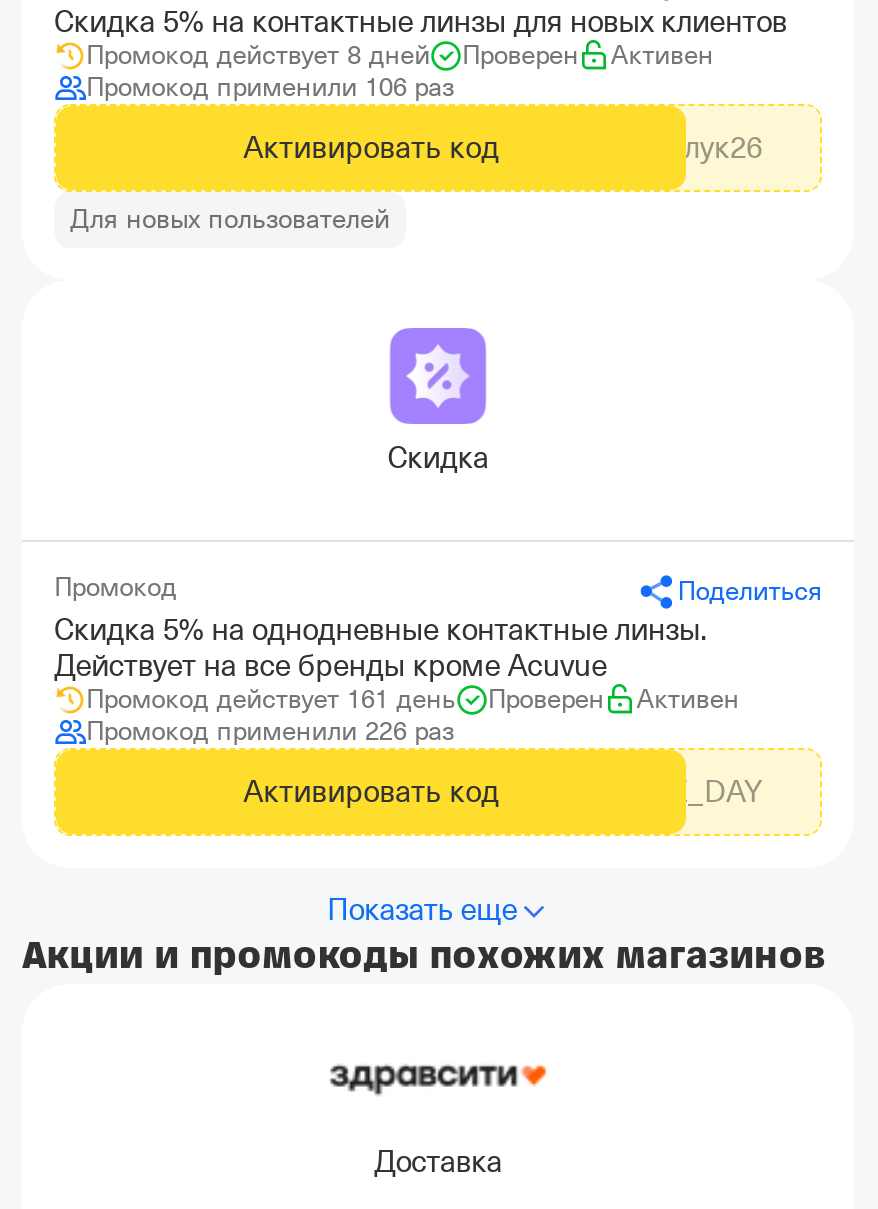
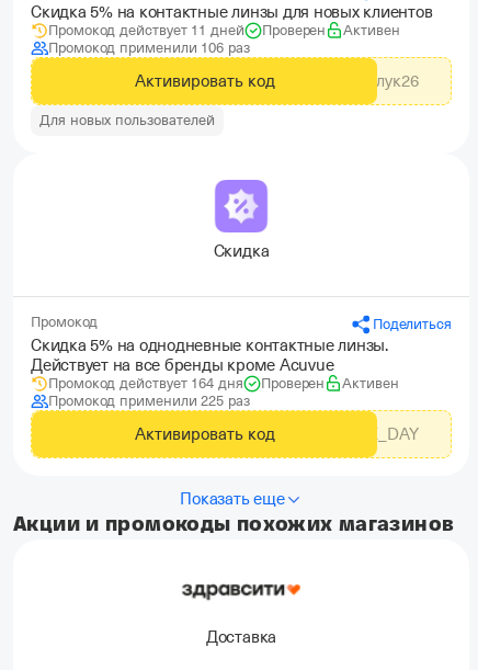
- Промокод действует 8 дней
+ Промокод действует 11 дней

- Промокод действует 161 день
+ Промокод действует 164 дня

- Промокод применили 226 раз
+ Промокод применили 225 раз
